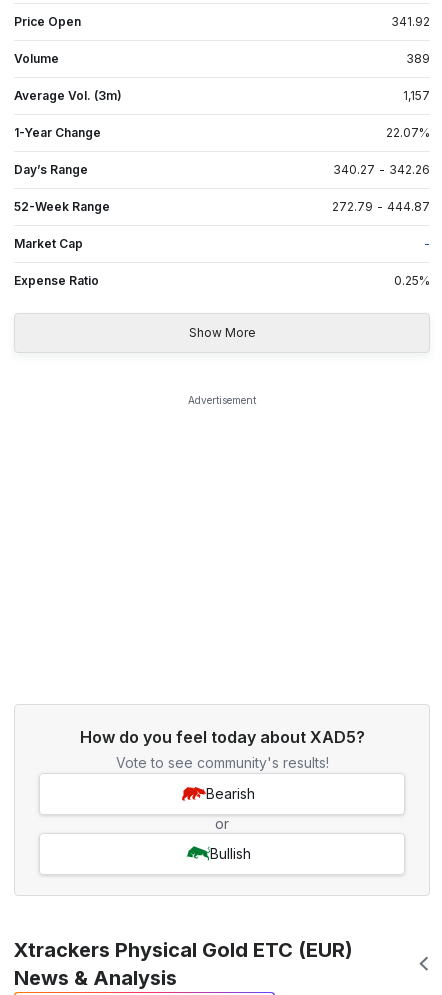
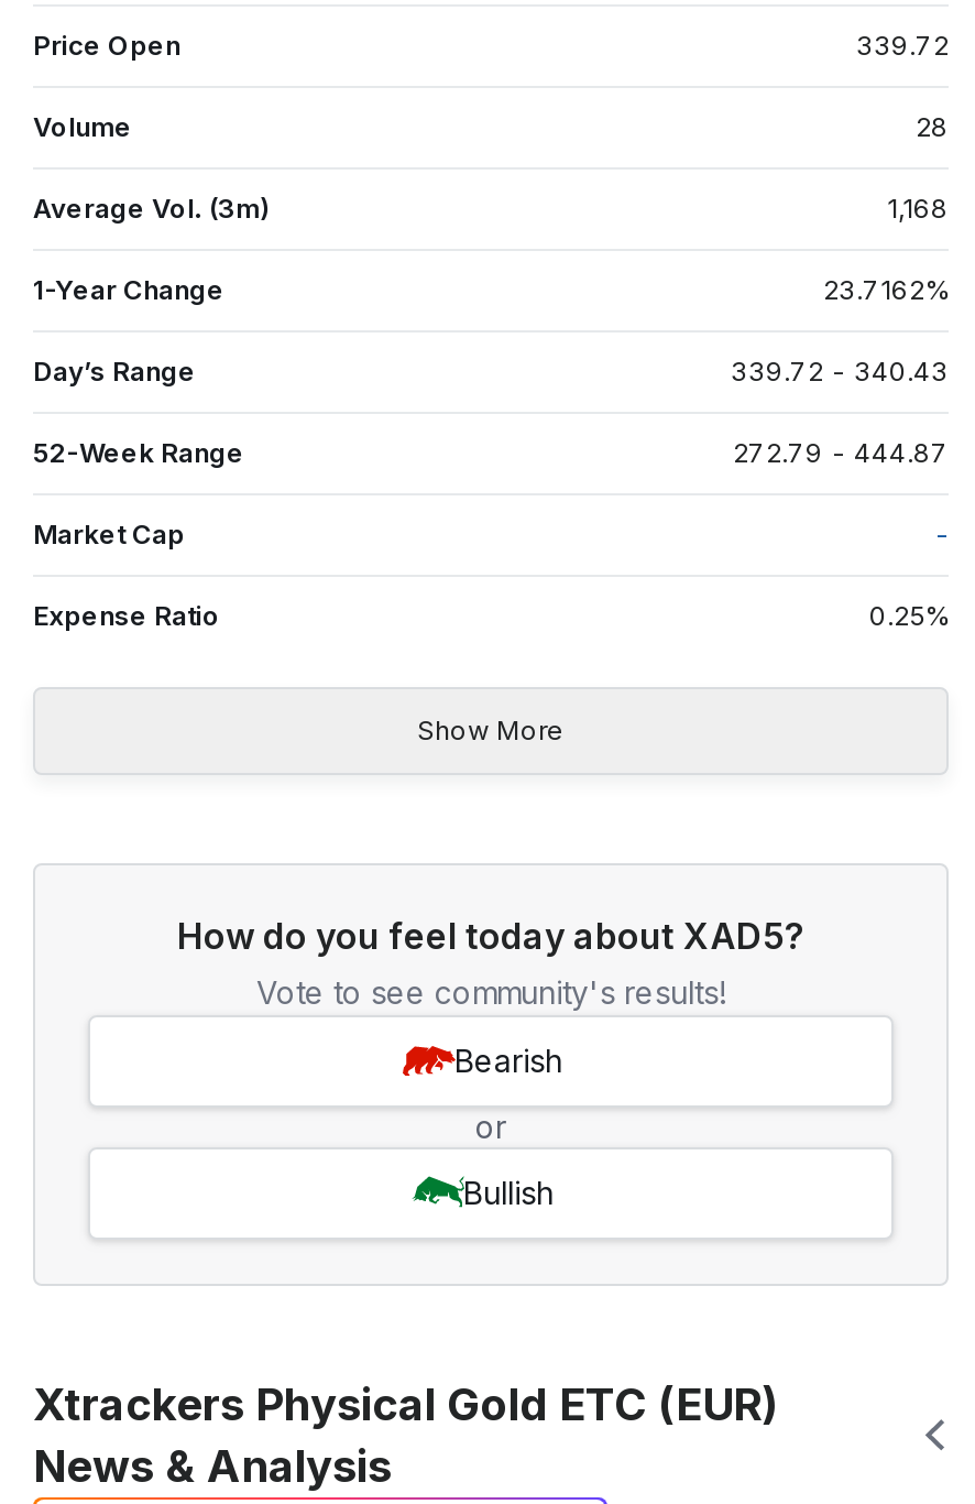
- 341.92
+ 339.72

- 389
+ 28

- 1,157
+ 1,168

- 22.07%
+ 23.7162%

- 340.27 - 342.26
+ 339.72 - 340.43

- Advertisement
